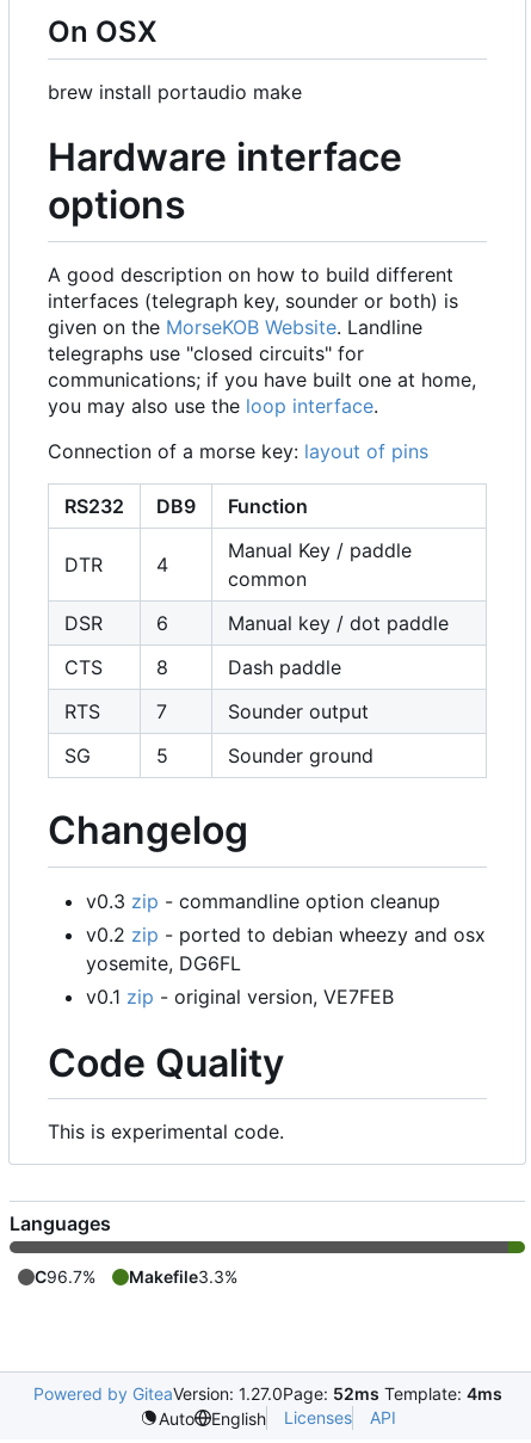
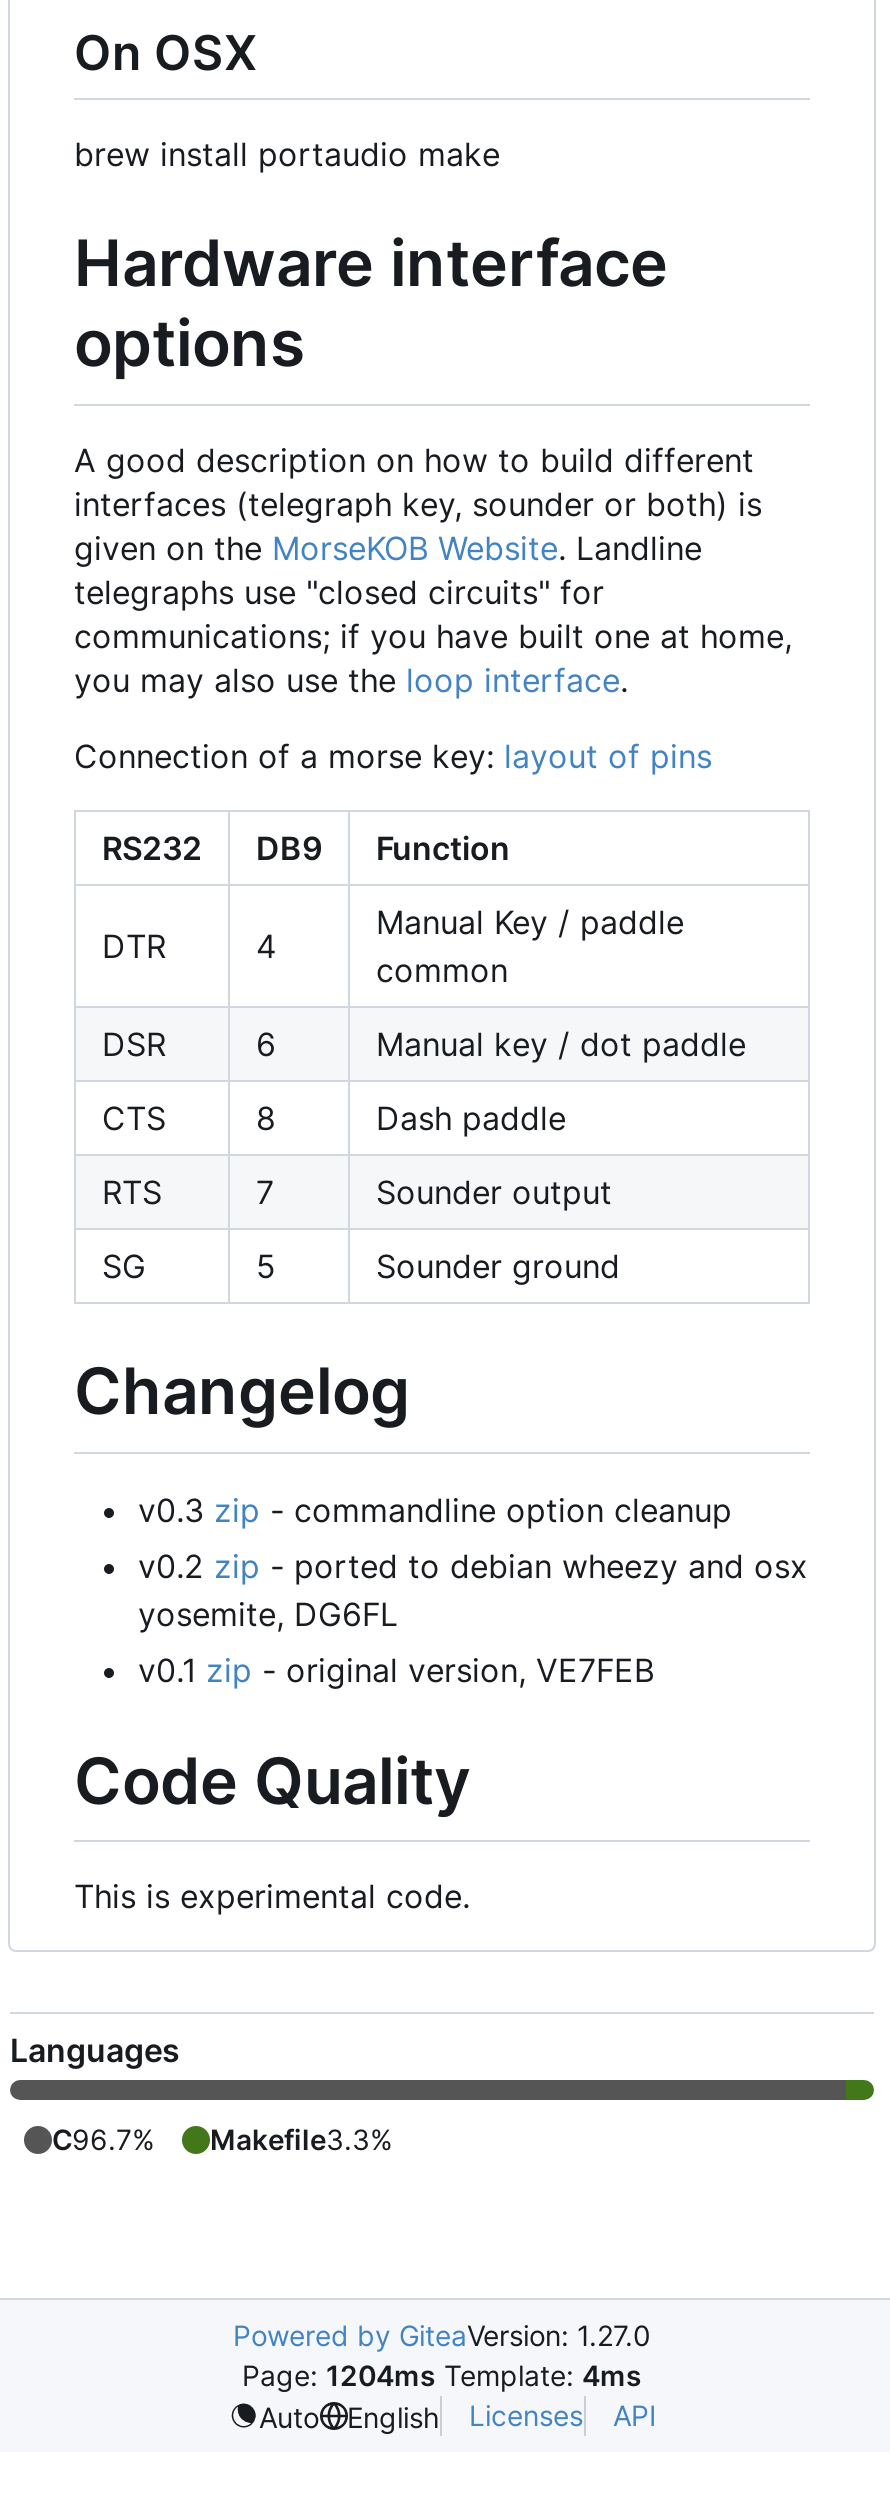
- Powered by GiteaVersion: 1.27.0Page: 52ms Template: 4ms
+ Powered by GiteaVersion: 1.27.0
+ Page: 1204ms Template: 4ms
